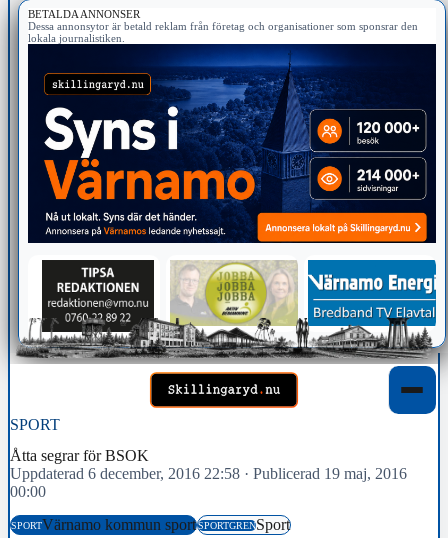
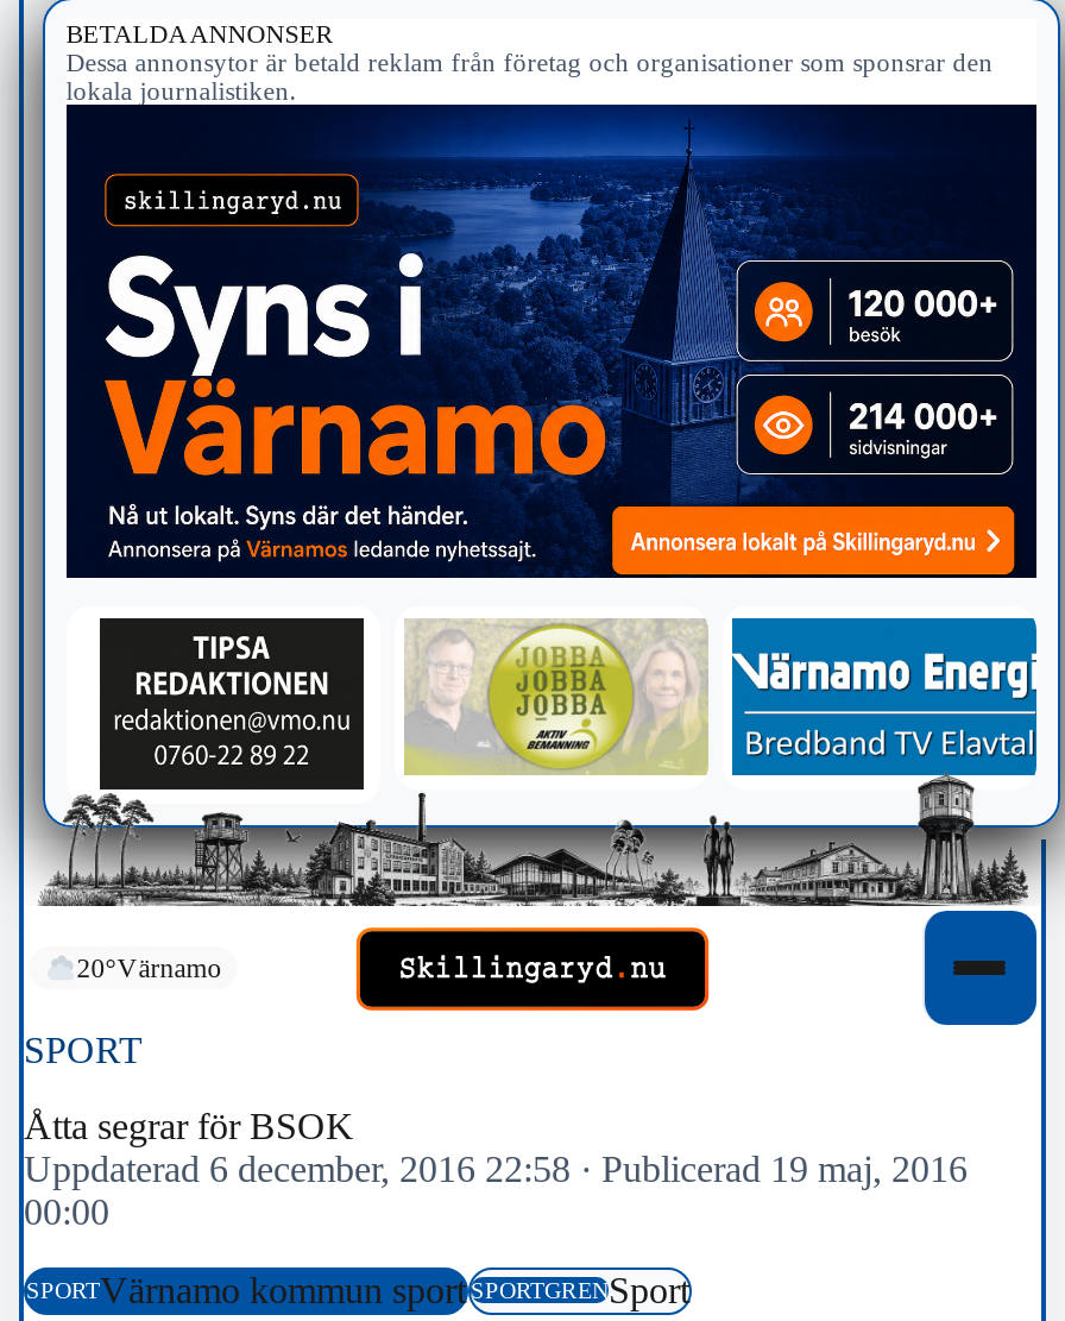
+ 20°Värnamo

- [image]
+ [image]
